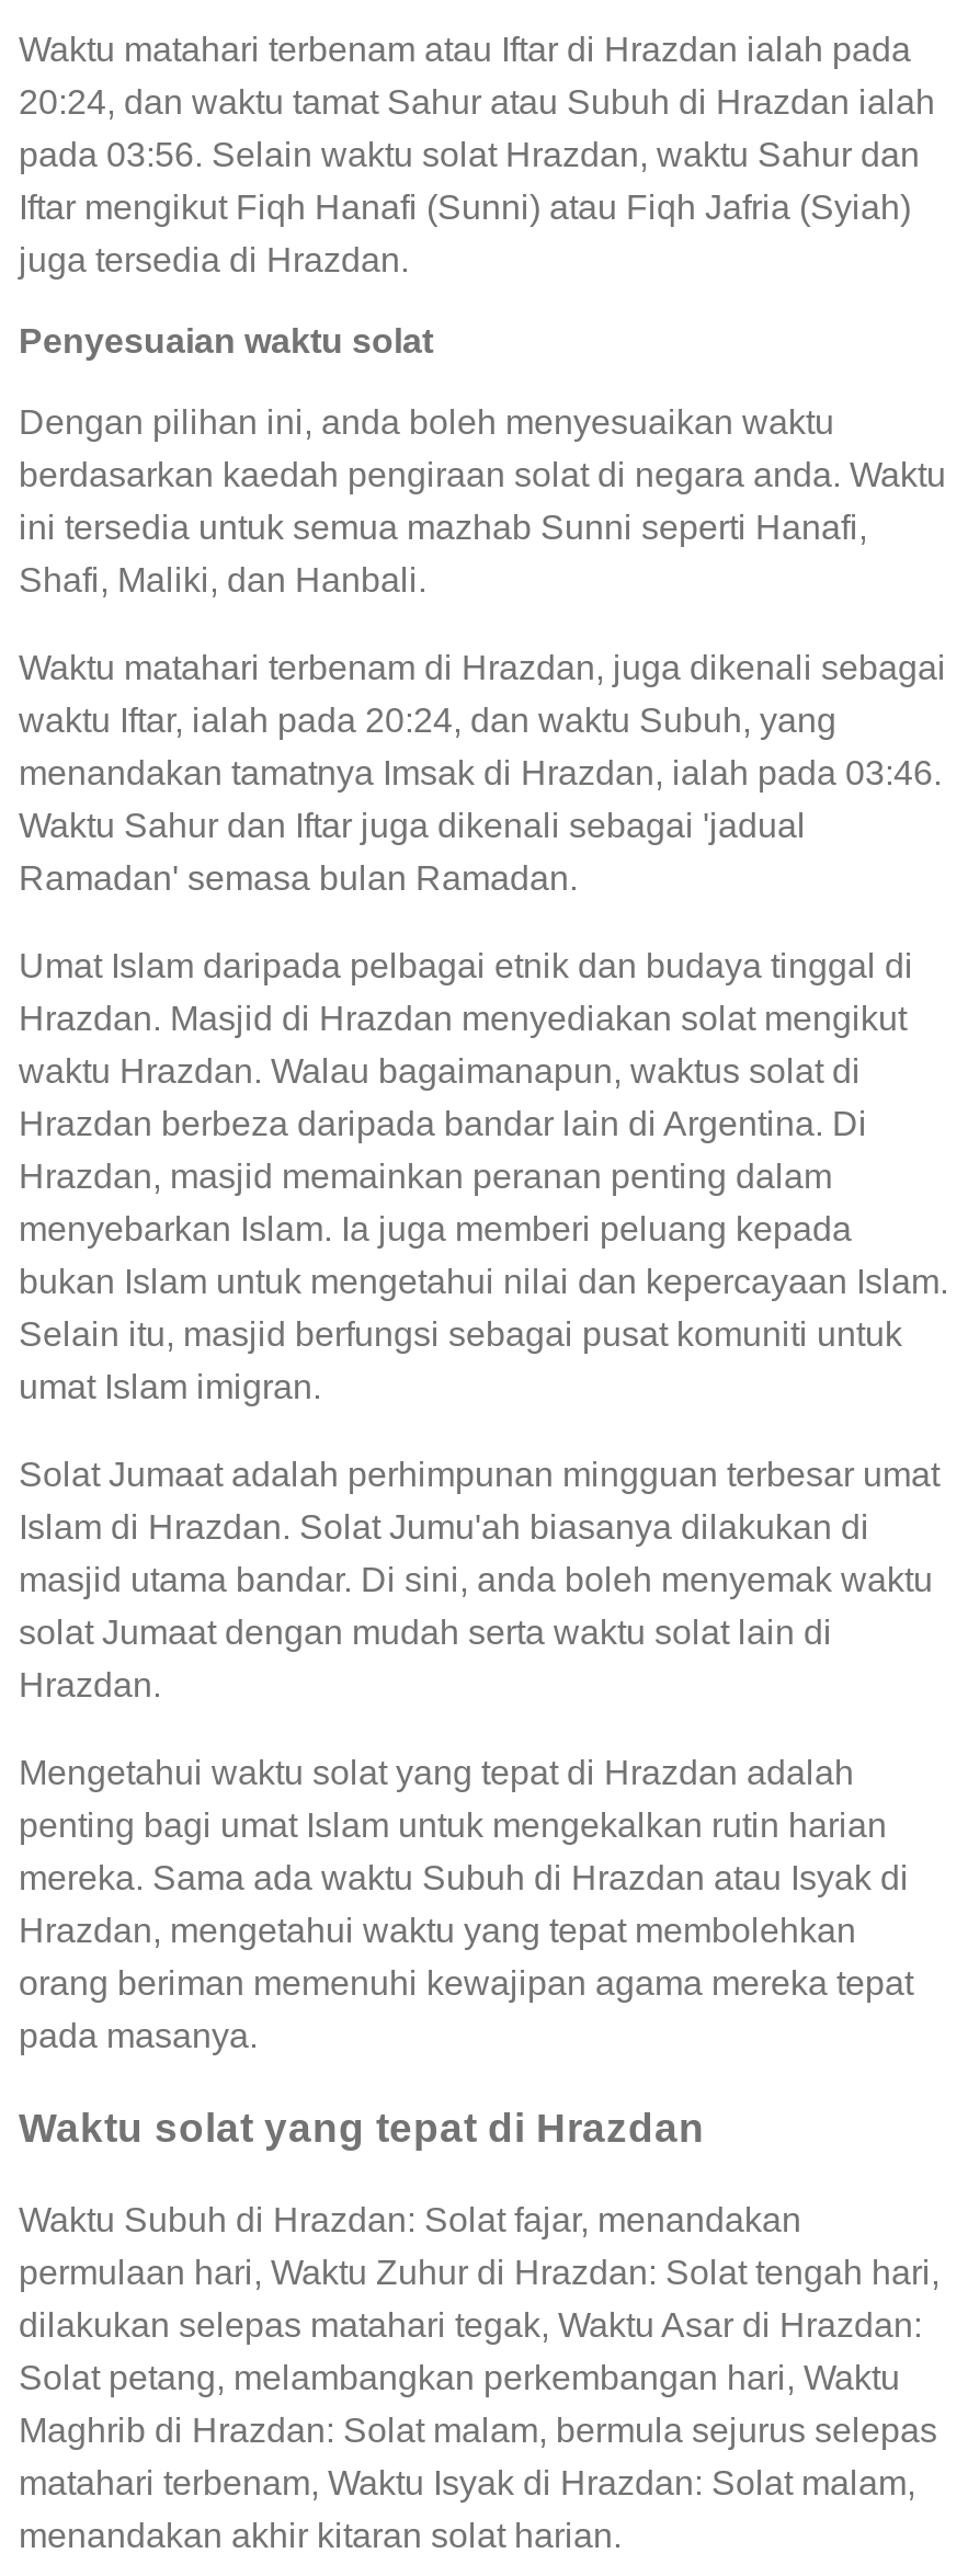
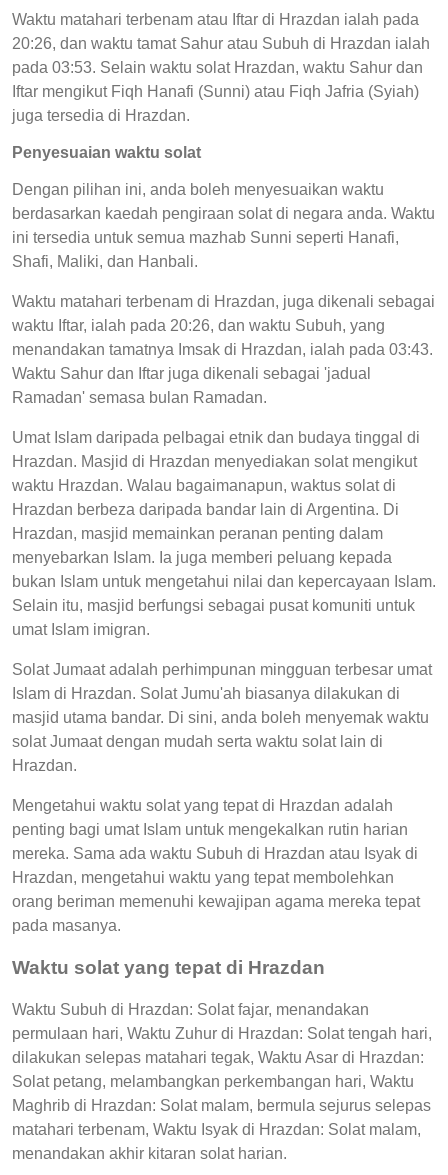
- 20:24, dan waktu tamat Sahur atau Subuh di Hrazdan ialah
+ 20:26, dan waktu tamat Sahur atau Subuh di Hrazdan ialah

- pada 03:56. Selain waktu solat Hrazdan, waktu Sahur dan
+ pada 03:53. Selain waktu solat Hrazdan, waktu Sahur dan

- waktu Iftar, ialah pada 20:24, dan waktu Subuh, yang
+ waktu Iftar, ialah pada 20:26, dan waktu Subuh, yang

- menandakan tamatnya Imsak di Hrazdan, ialah pada 03:46.
+ menandakan tamatnya Imsak di Hrazdan, ialah pada 03:43.
